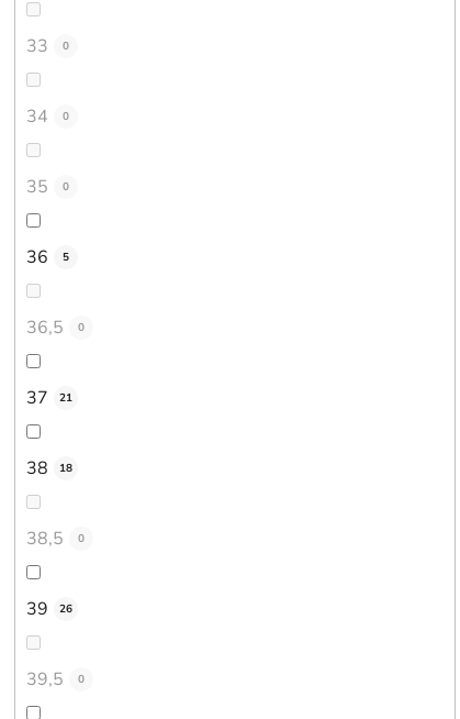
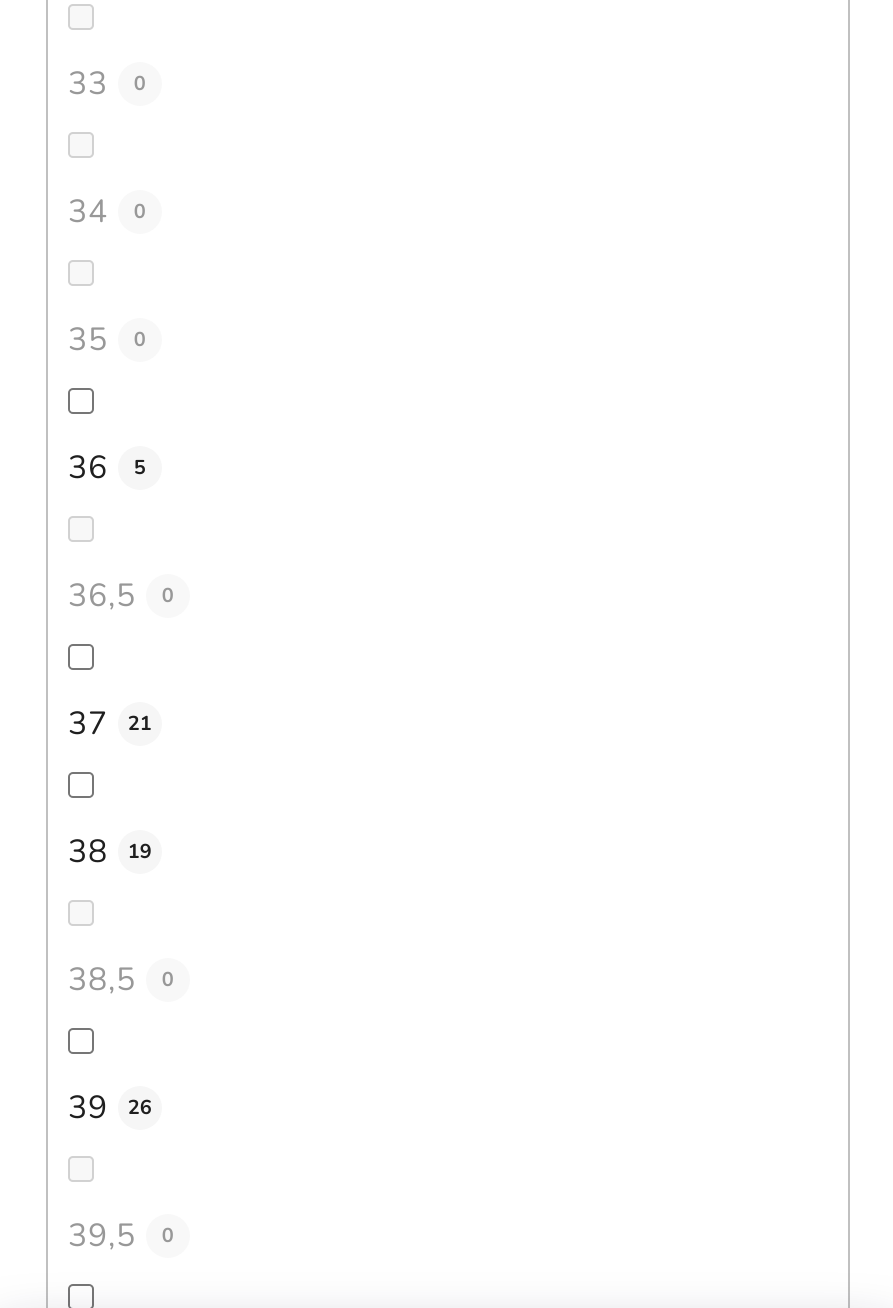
- 38 18
+ 38 19
